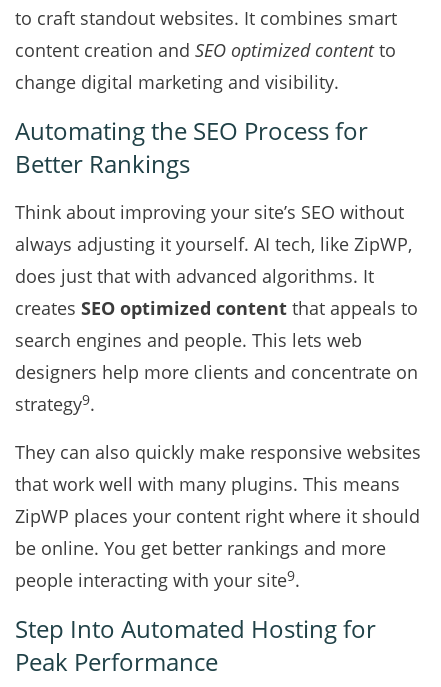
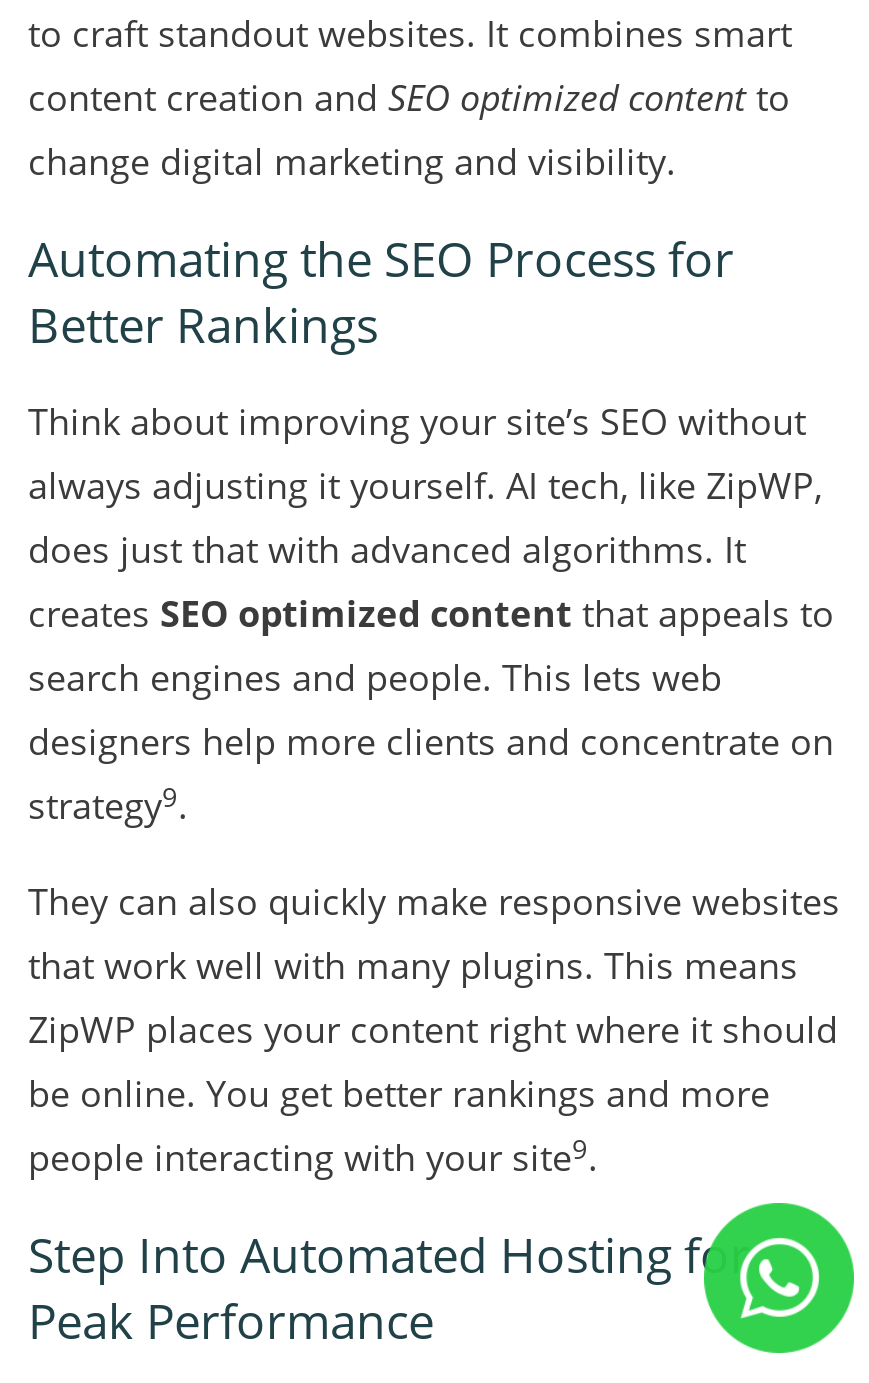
+ [image]
